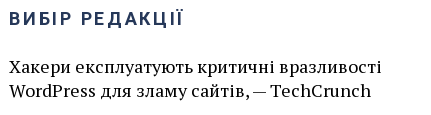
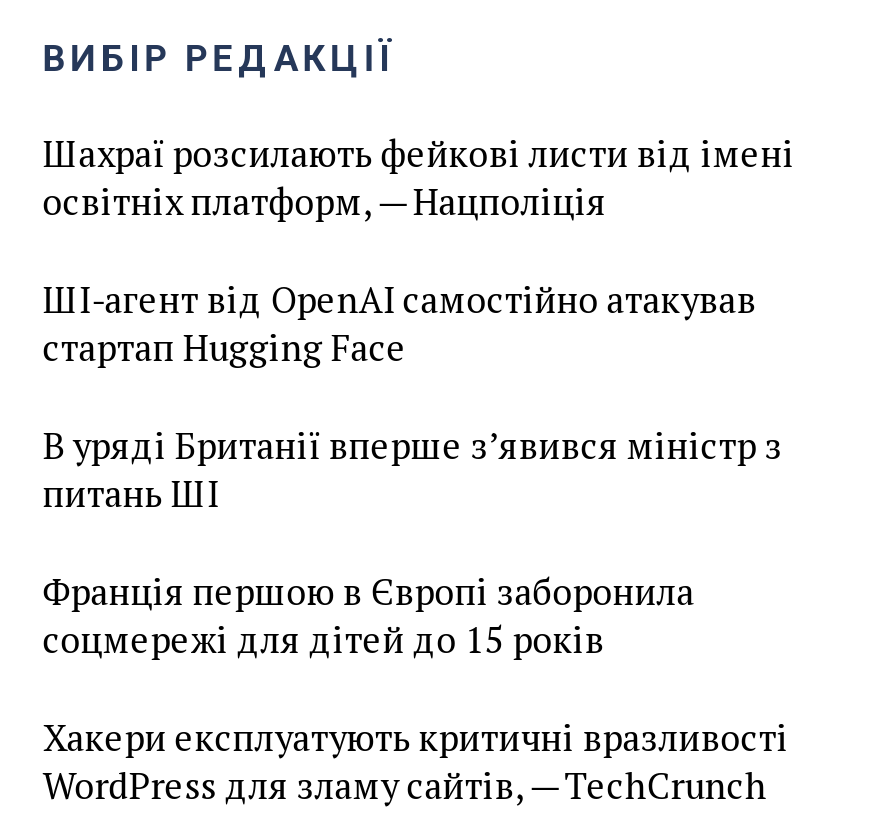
+ Шахраї розсилають фейкові листи від імені
+ освітніх платформ, — Нацполіція
+ ШІ-агент від OpenAI самостійно атакував
+ стартап Hugging Face
+ В уряді Британії вперше зʼявився міністр з
+ питань ШІ
+ Франція першою в Європі заборонила
+ соцмережі для дітей до 15 років
